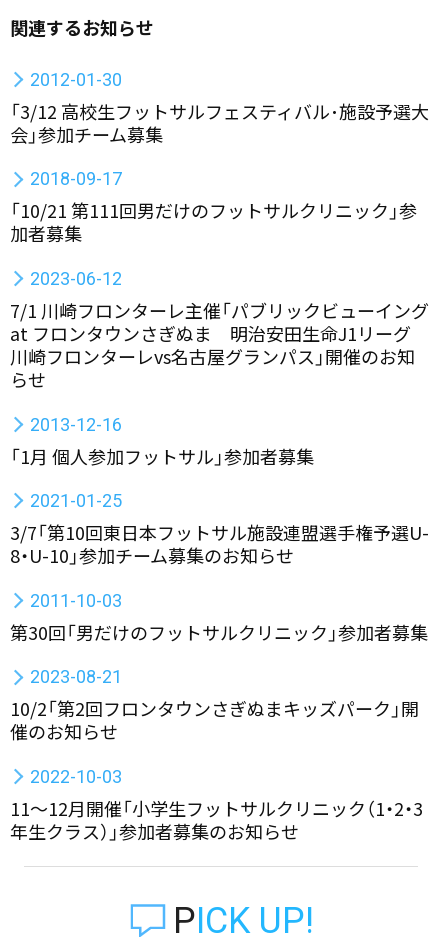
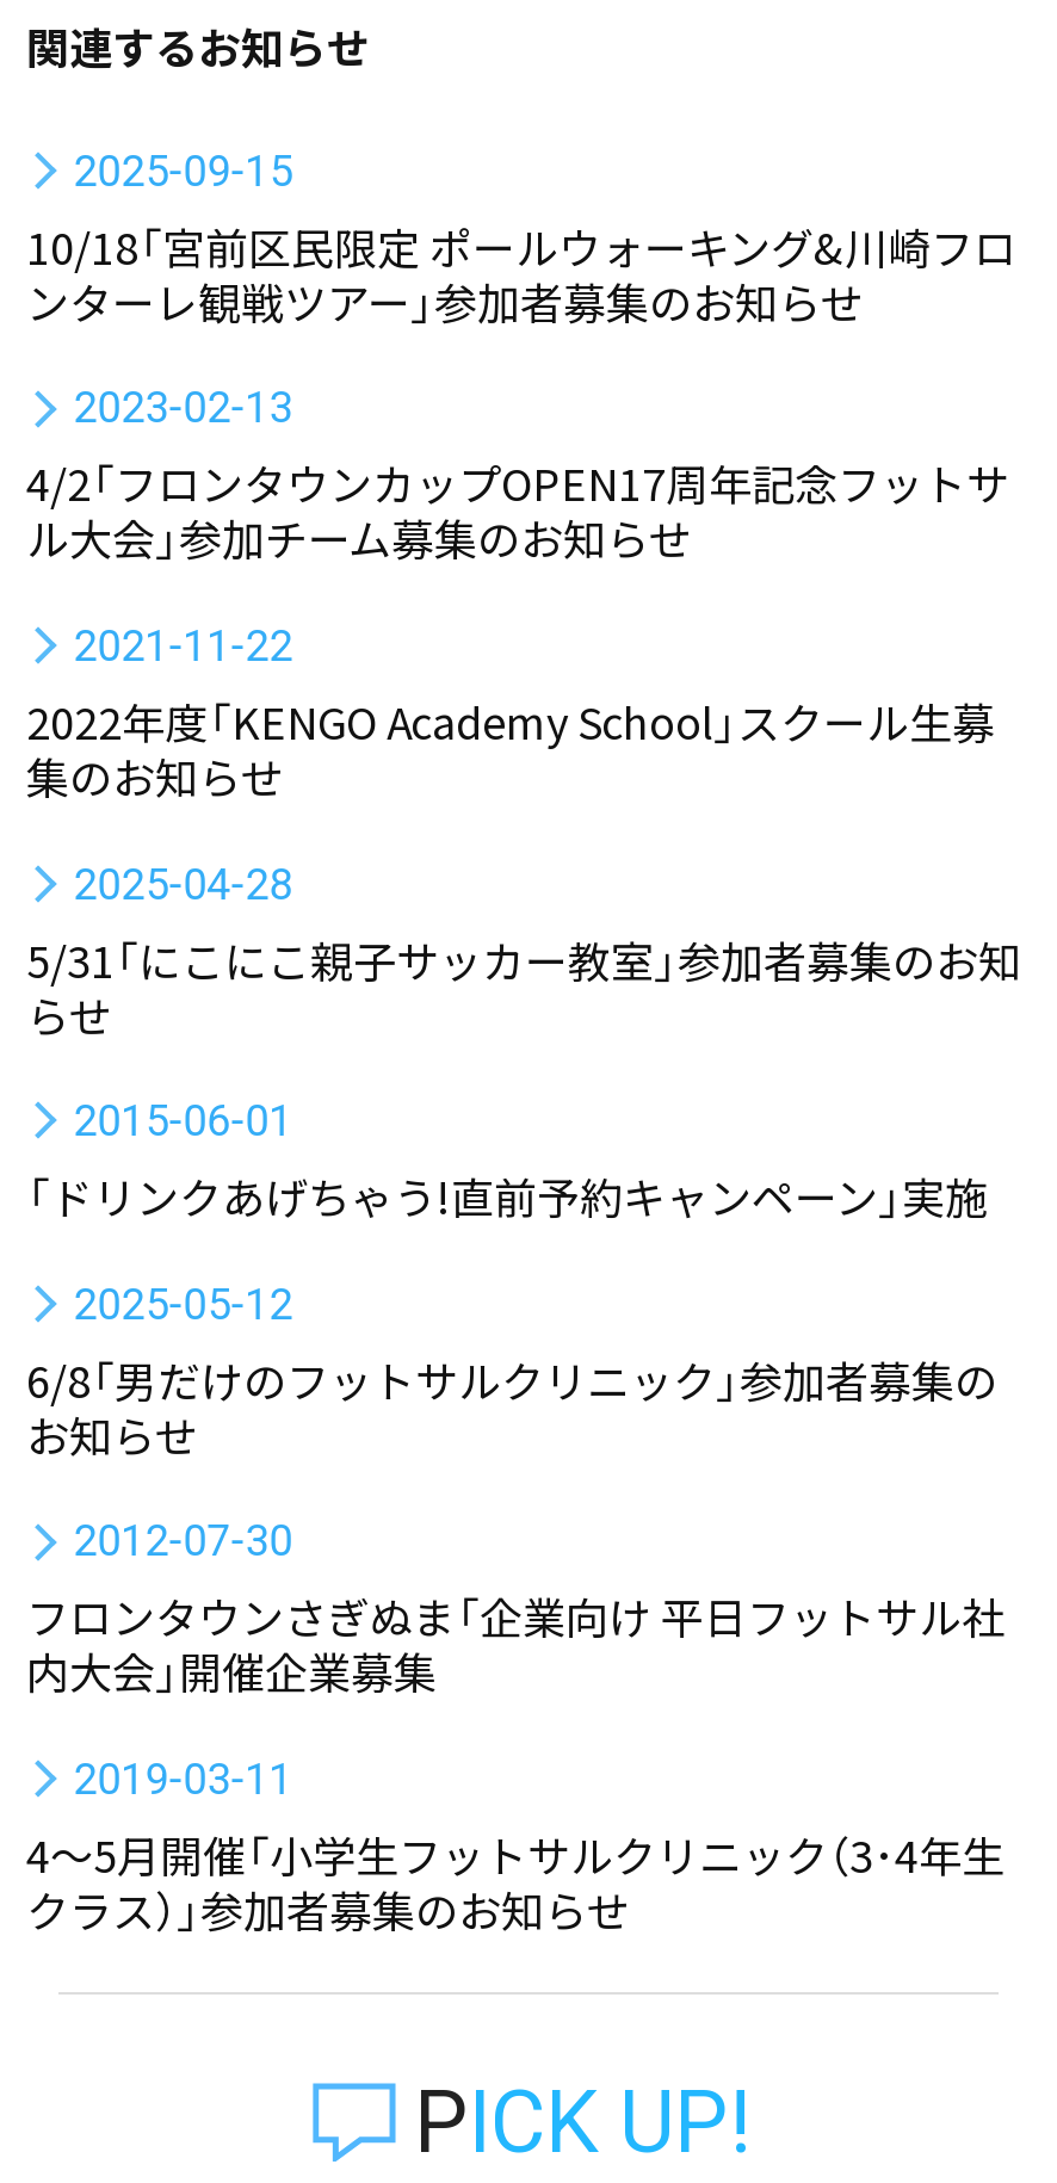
- 2012-01-30
- 「3/12 高校生フットサルフェスティバル･施設予選大
- 会」参加チーム募集
- 2018-09-17
- 「10/21 第111回男だけのフットサルクリニック」参
- 加者募集
- 2023-06-12
- 7/1 川崎フロンターレ主催「パブリックビューイング
- at フロンタウンさぎぬま 明治安田生命J1リーグ
- 川崎フロンターレvs名古屋グランパス」開催のお知
+ 2025-09-15
+ 10/18「宮前区民限定 ポールウォーキング&川崎フロ
+ ンターレ観戦ツアー」参加者募集のお知らせ
+ 2023-02-13
+ 4/2「フロンタウンカップOPEN17周年記念フットサ
+ ル大会」参加チーム募集のお知らせ
+ 2021-11-22
+ 2022年度「KENGO Academy School」スクール生募
+ 集のお知らせ
+ 2025-04-28
+ 5/31「にこにこ親子サッカー教室」参加者募集のお知

moved down: らせ

- 2013-12-16
- 「1月 個人参加フットサル」参加者募集
- 2021-01-25
- 3/7「第10回東日本フットサル施設連盟選手権予選U-
- 8・U-10」参加チーム募集のお知らせ
- 2011-10-03
- 第30回「男だけのフットサルクリニック」参加者募集
- 2023-08-21
- 10/2「第2回フロンタウンさぎぬまキッズパーク」開
- 催のお知らせ
- 2022-10-03
- 11～12月開催「小学生フットサルクリニック（1・2・3
- 年生クラス）」参加者募集のお知らせ
+ 2015-06-01
+ 「ドリンクあげちゃう!直前予約キャンペーン」実施
+ 2025-05-12
+ 6/8「男だけのフットサルクリニック」参加者募集の
+ お知らせ
+ 2012-07-30
+ フロンタウンさぎぬま「企業向け 平日フットサル社
+ 内大会」開催企業募集
+ 2019-03-11
+ 4～5月開催「小学生フットサルクリニック（3･4年生
+ クラス）」参加者募集のお知らせ
